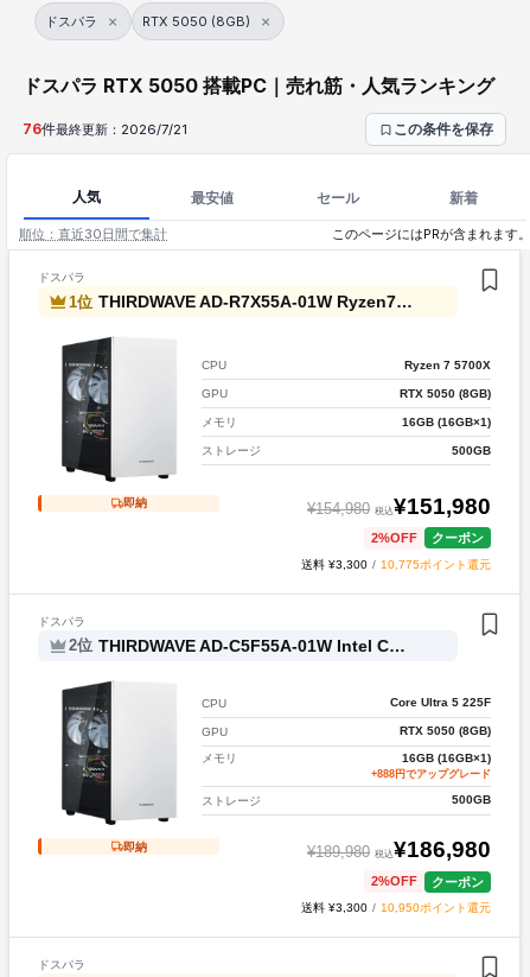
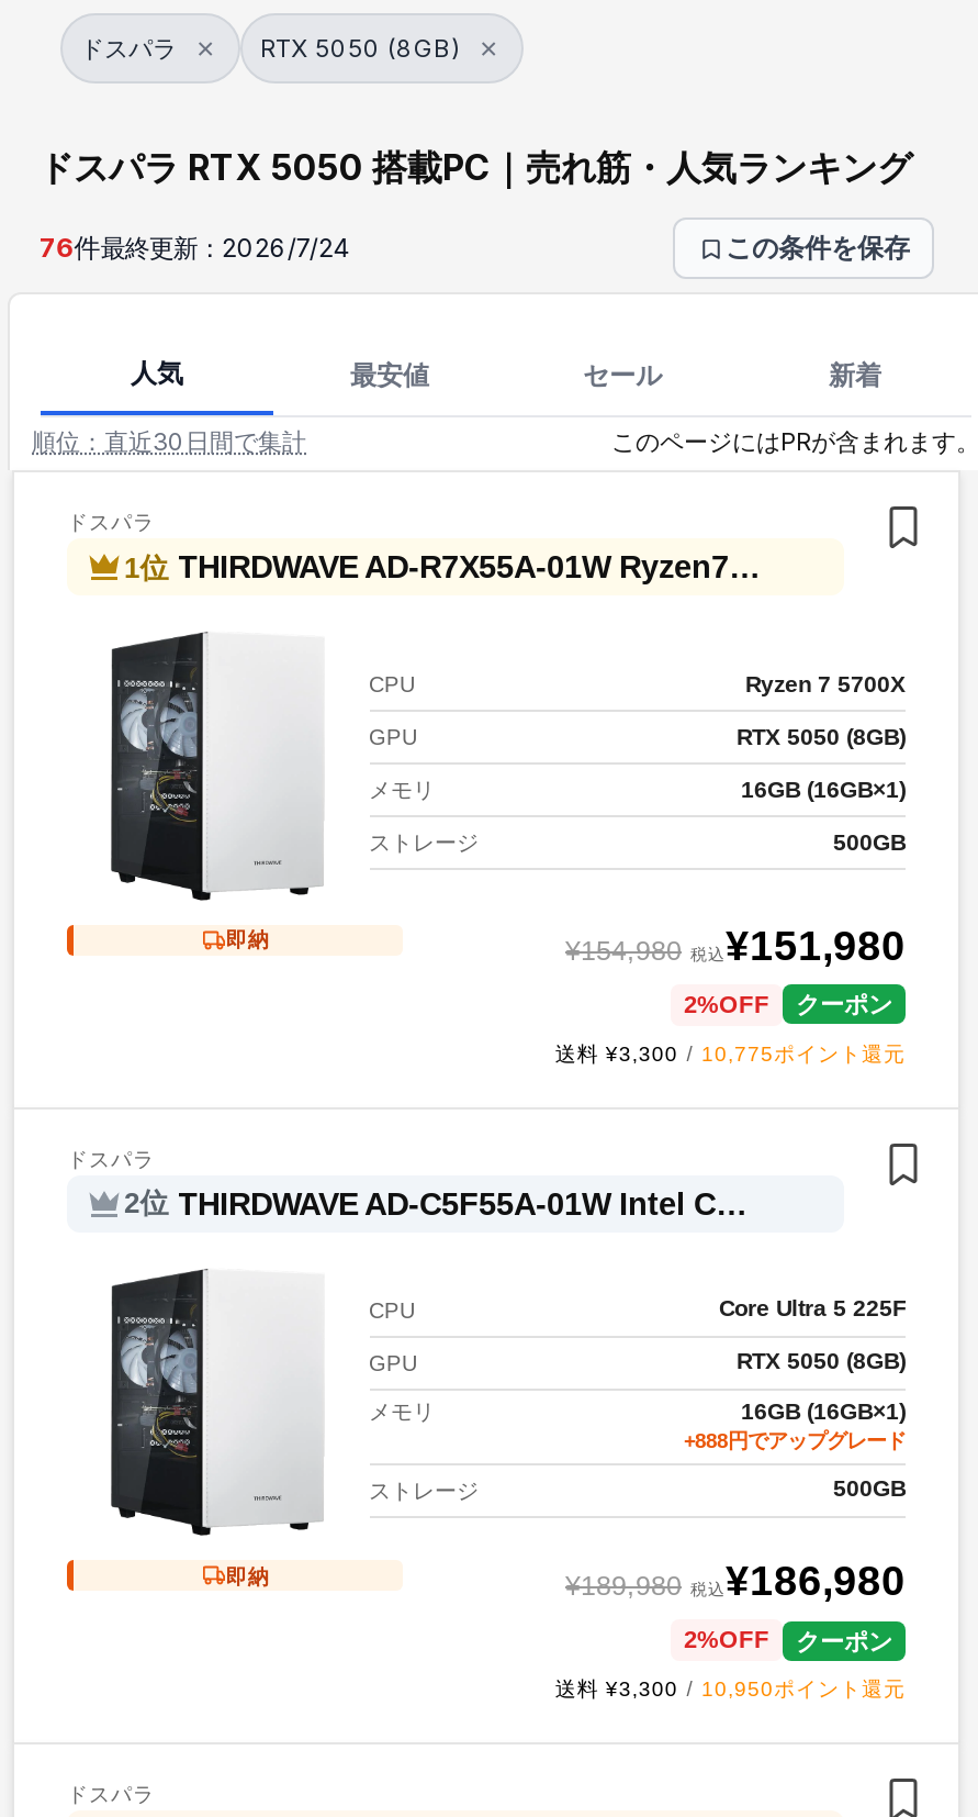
- 76件最終更新：2026/7/21
+ 76件最終更新：2026/7/24
